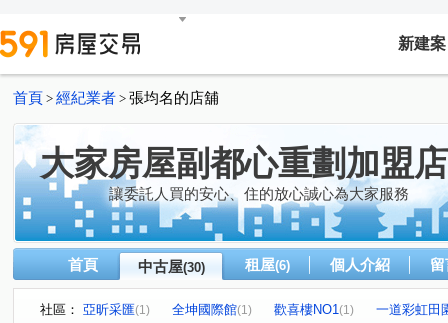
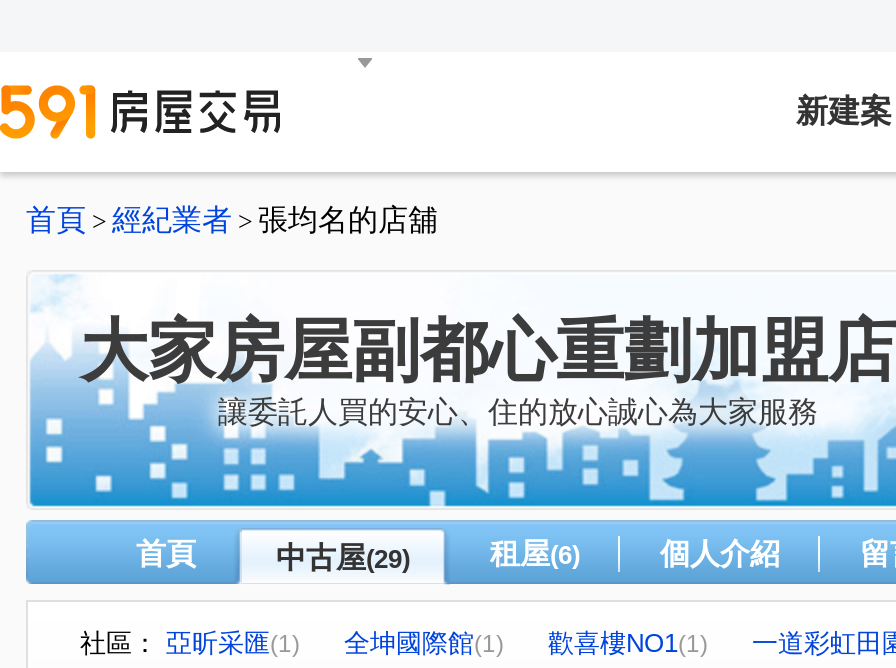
- 中古屋(30)
+ 中古屋(29)
